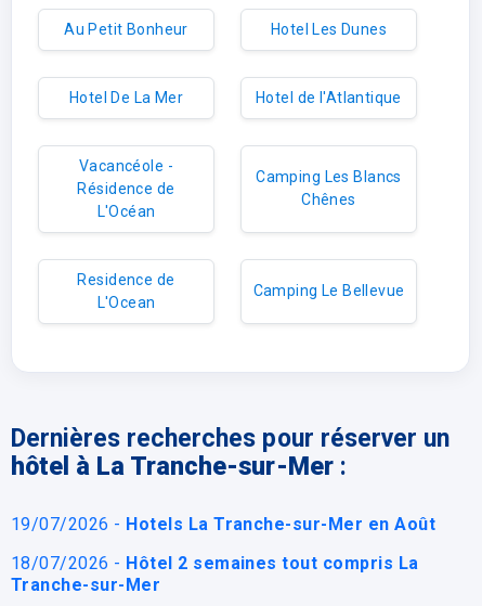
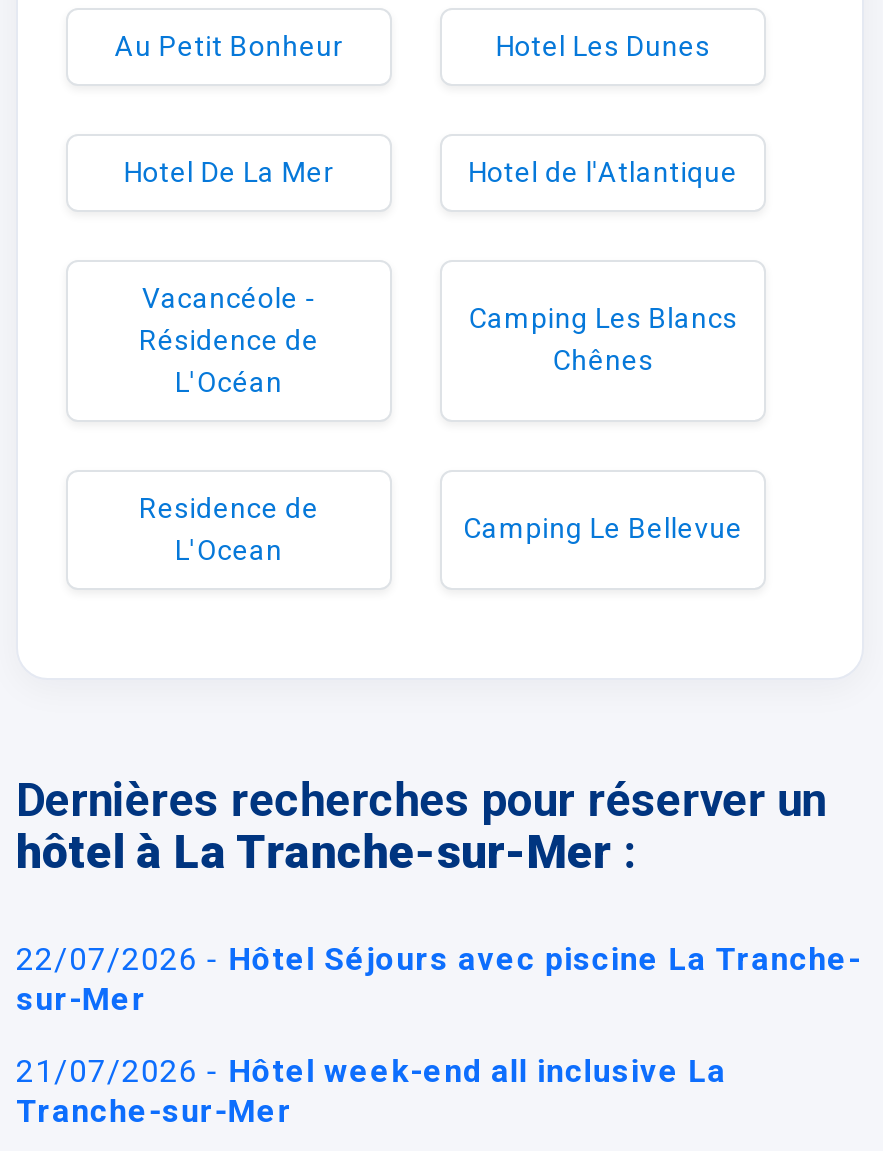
- 19/07/2026 - Hotels La Tranche-sur-Mer en Août
+ 22/07/2026 - Hôtel Séjours avec piscine La Tranche-
+ sur-Mer

- 18/07/2026 - Hôtel 2 semaines tout compris La
+ 21/07/2026 - Hôtel week-end all inclusive La
